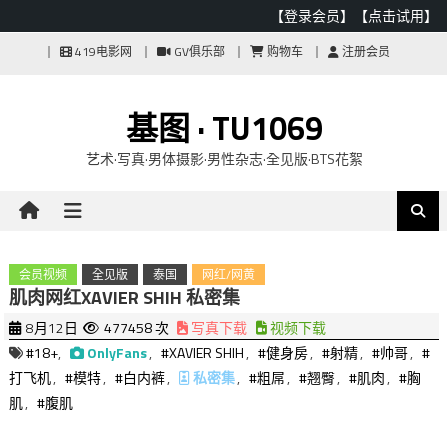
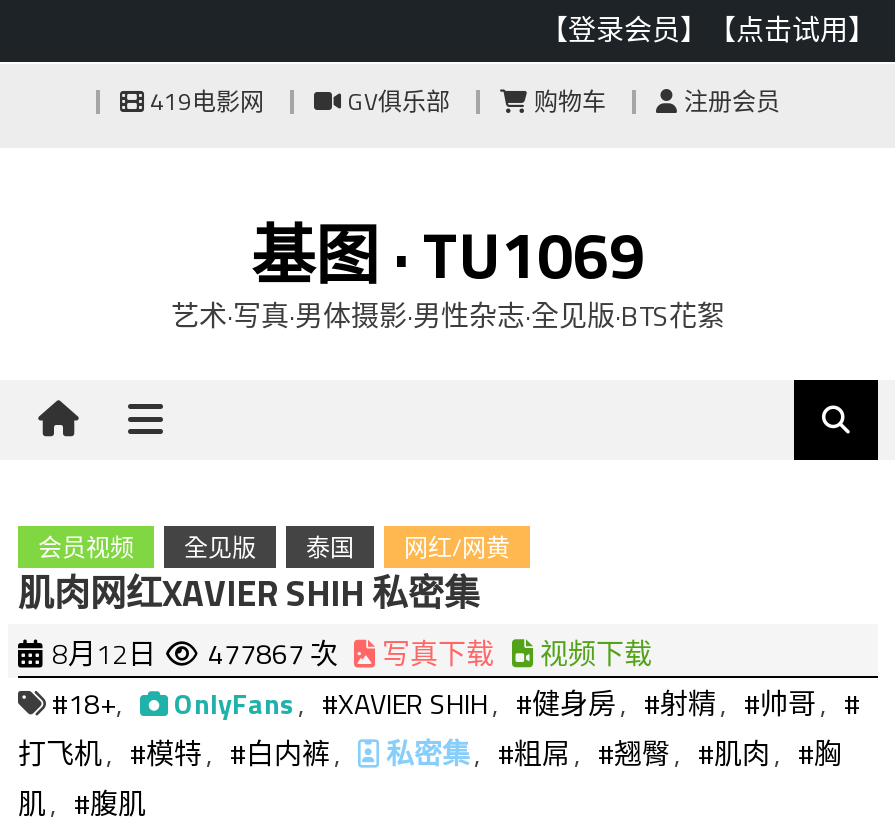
- 8月12日 477458 次 写真下载 视频下载
+ 8月12日 477867 次 写真下载 视频下载
